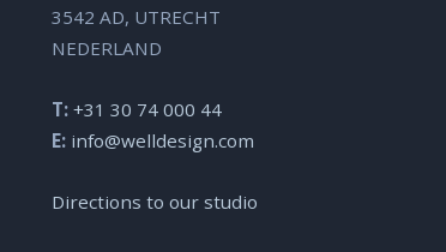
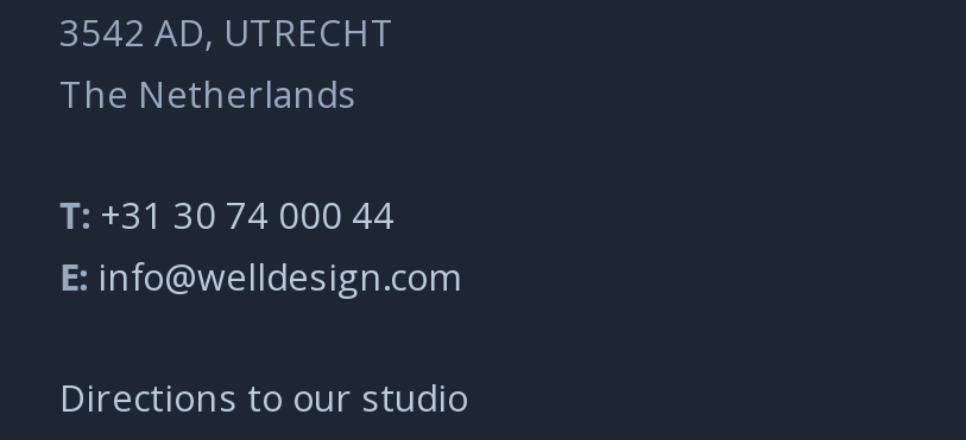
- NEDERLAND
+ The Netherlands
